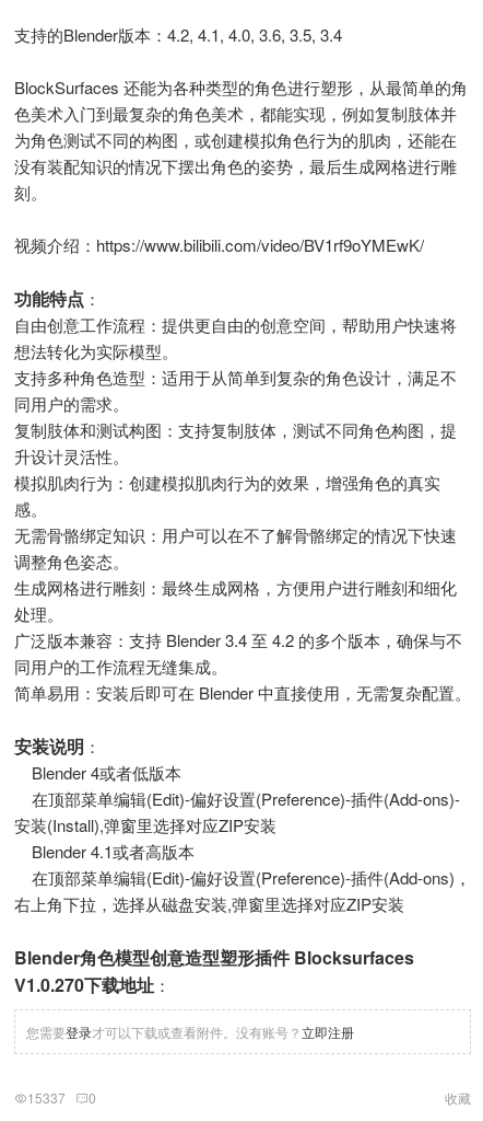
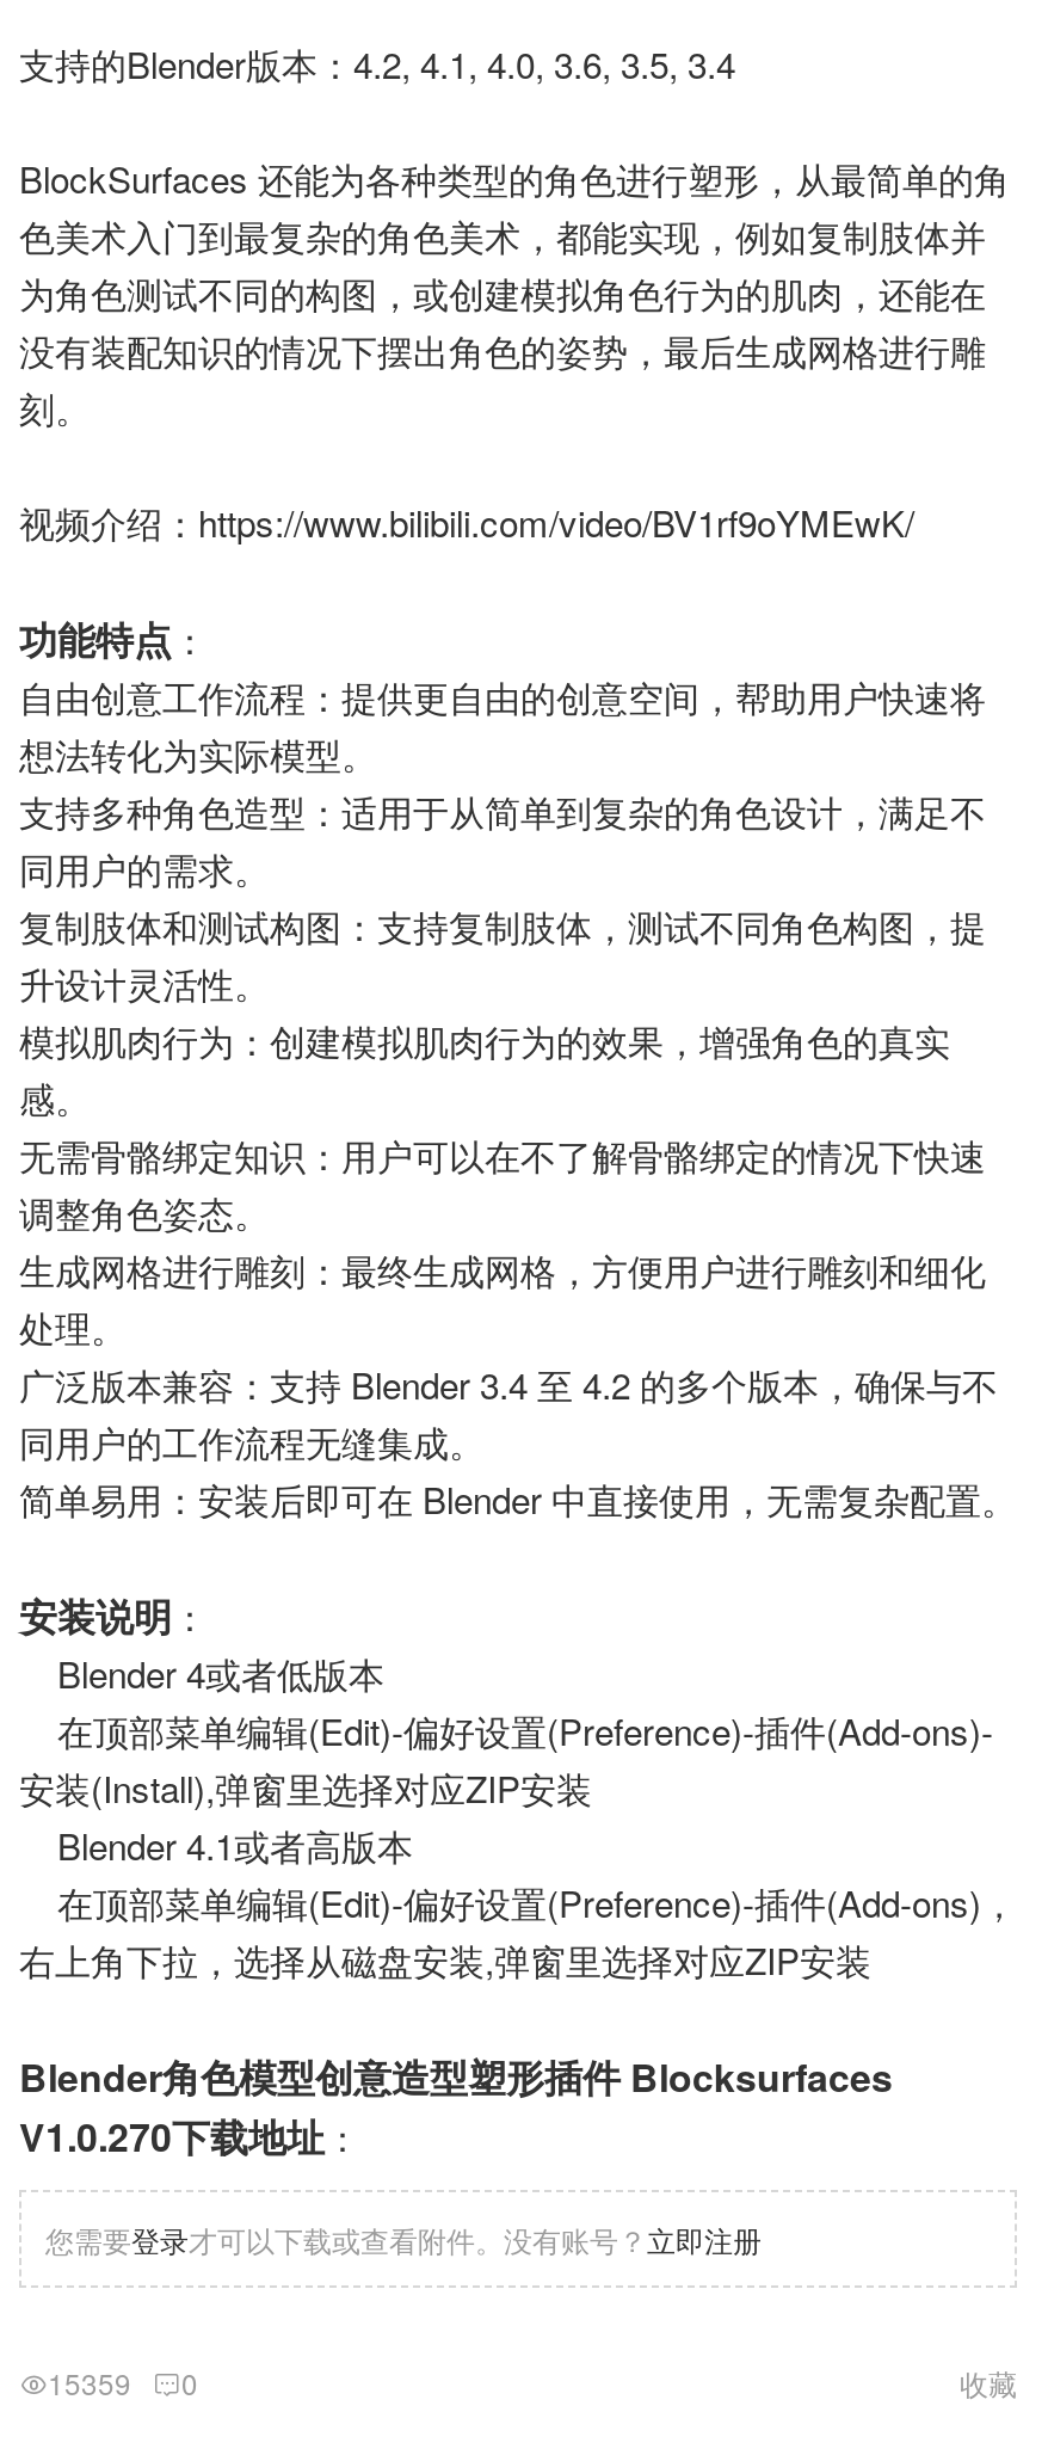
- 15337 0
+ 15359 0
